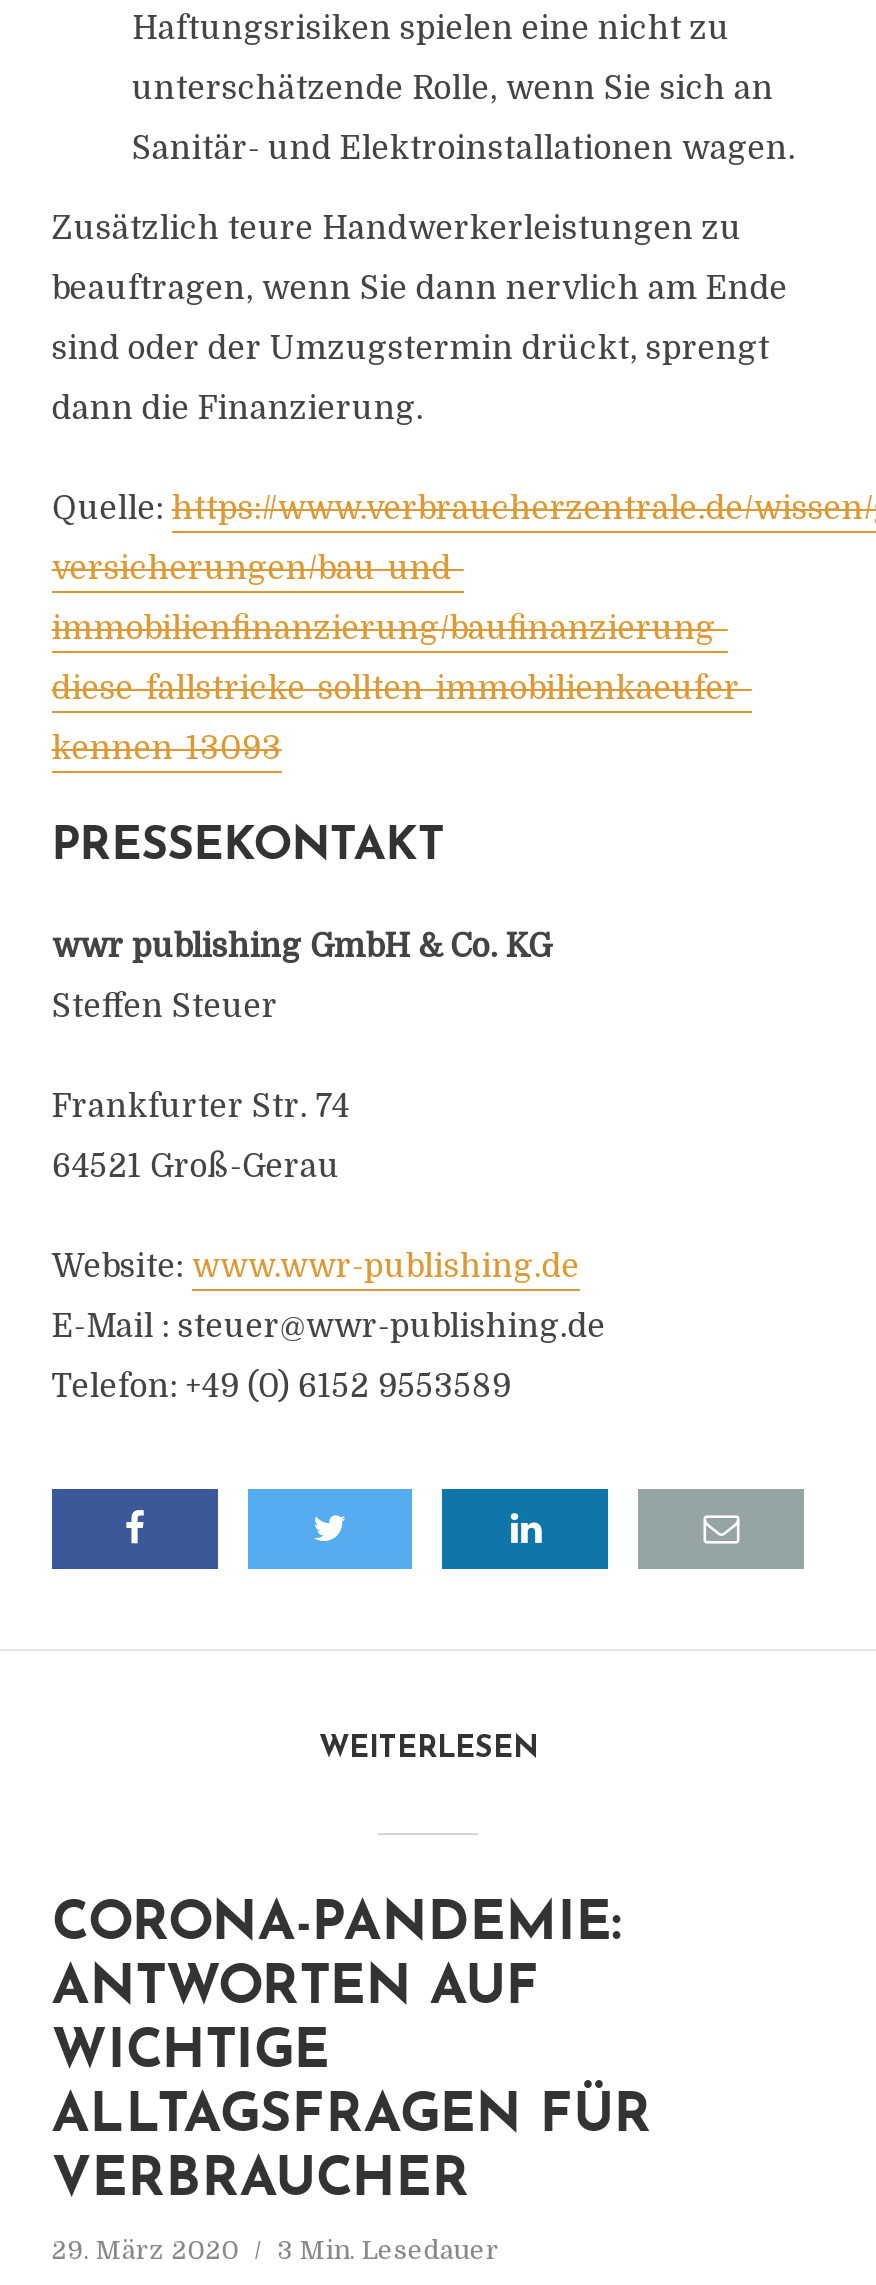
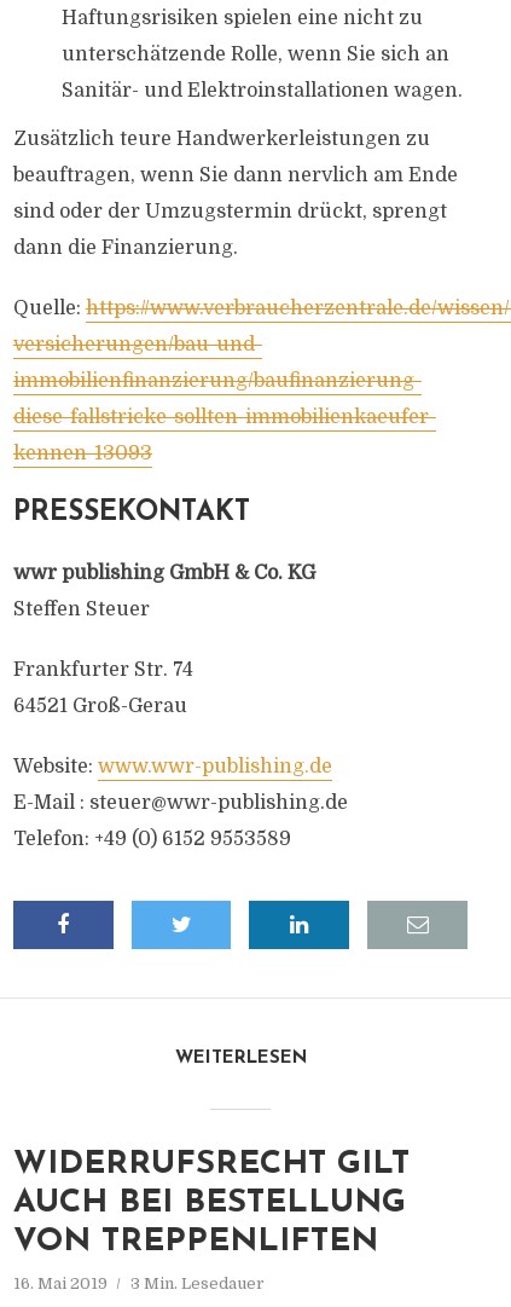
- CORONA-PANDEMIE:
- ANTWORTEN AUF
- WICHTIGE
- ALLTAGSFRAGEN FÜR
- VERBRAUCHER
+ WIDERRUFSRECHT GILT
+ AUCH BEI BESTELLUNG
+ VON TREPPENLIFTEN

- 29. März 2020 3 Min. Lesedauer
+ 16. Mai 2019 3 Min. Lesedauer
